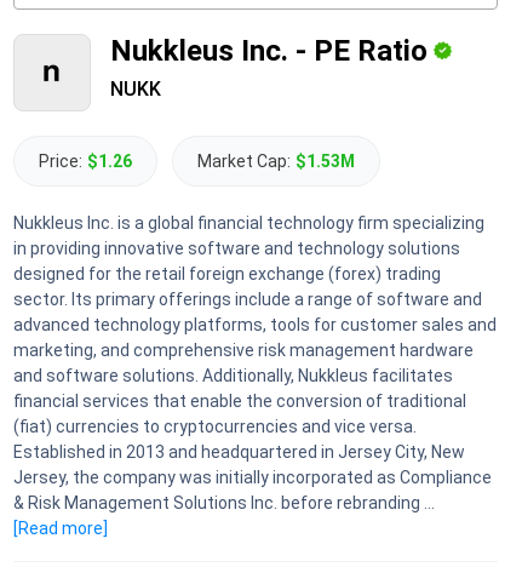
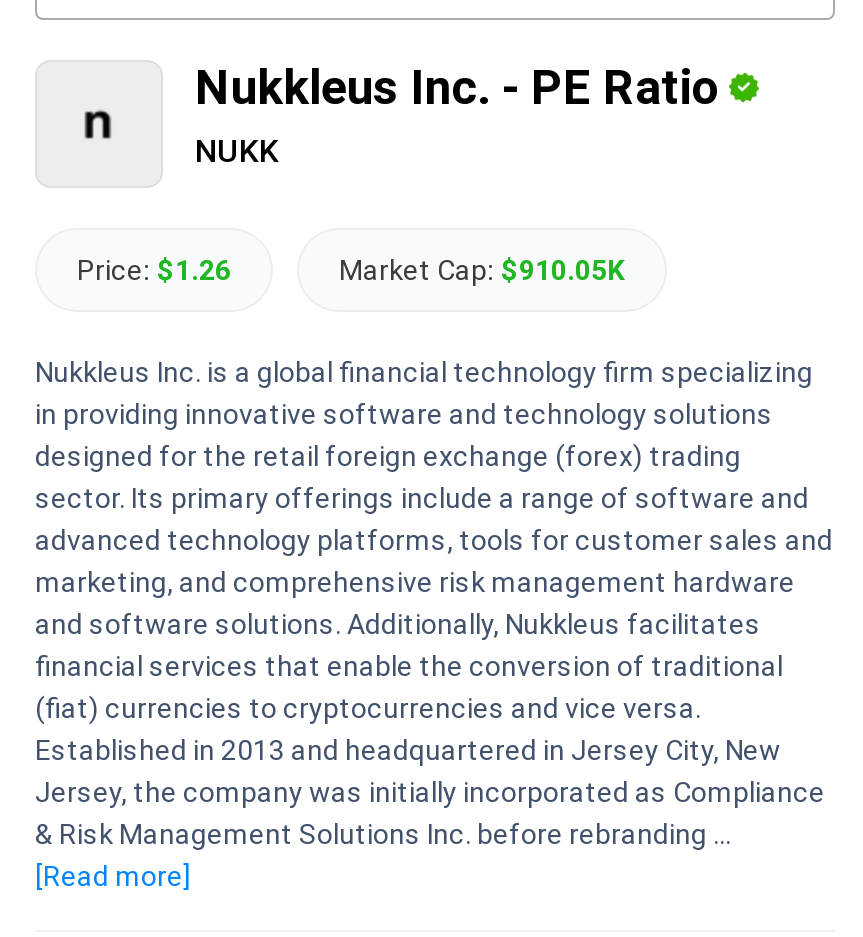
- Market Cap: $1.53M
+ Market Cap: $910.05K
